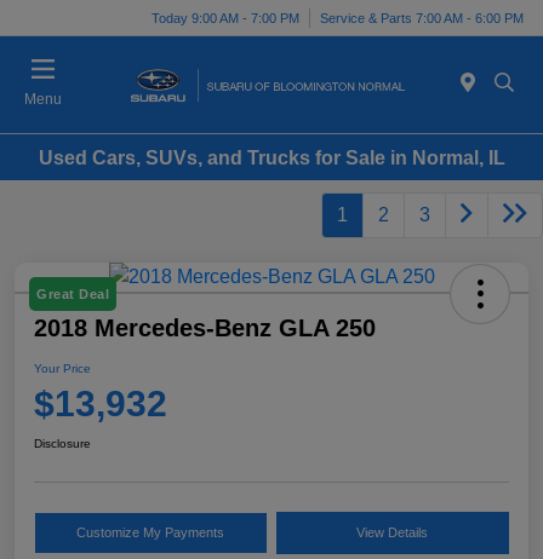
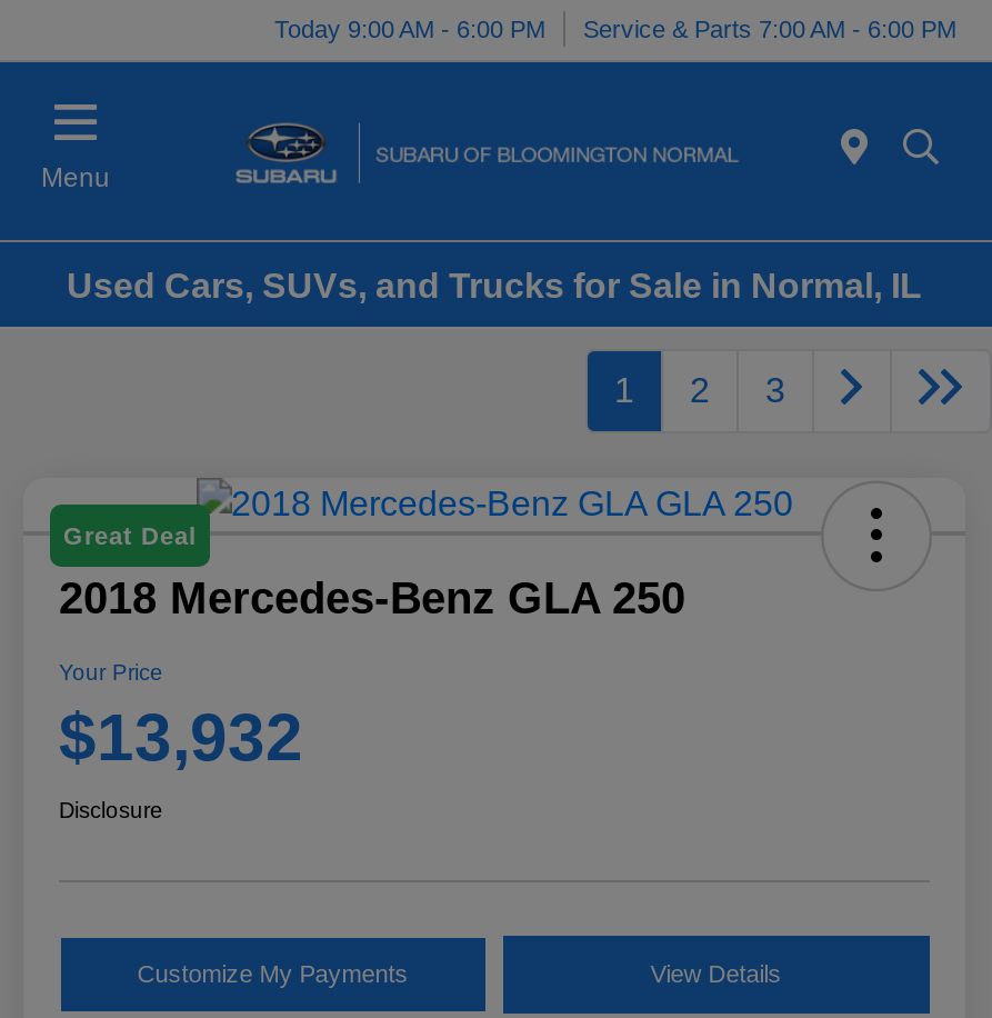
- Today 9:00 AM - 7:00 PM Service & Parts 7:00 AM - 6:00 PM
+ Today 9:00 AM - 6:00 PM Service & Parts 7:00 AM - 6:00 PM
